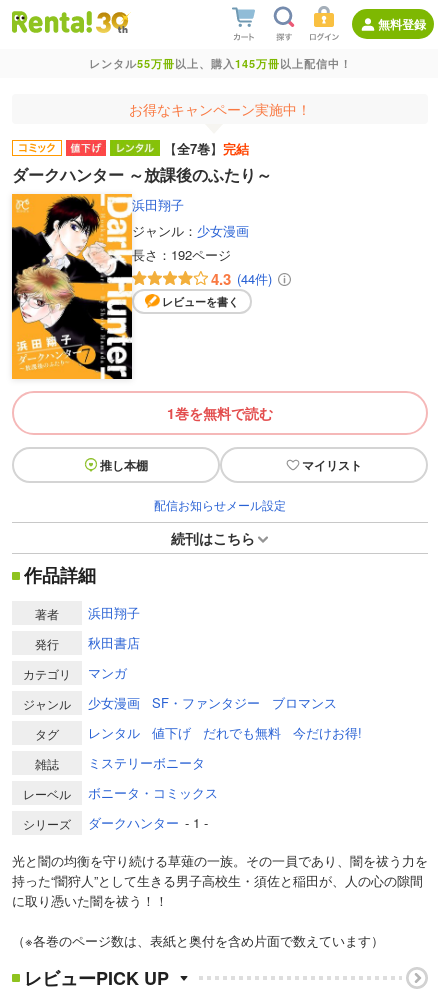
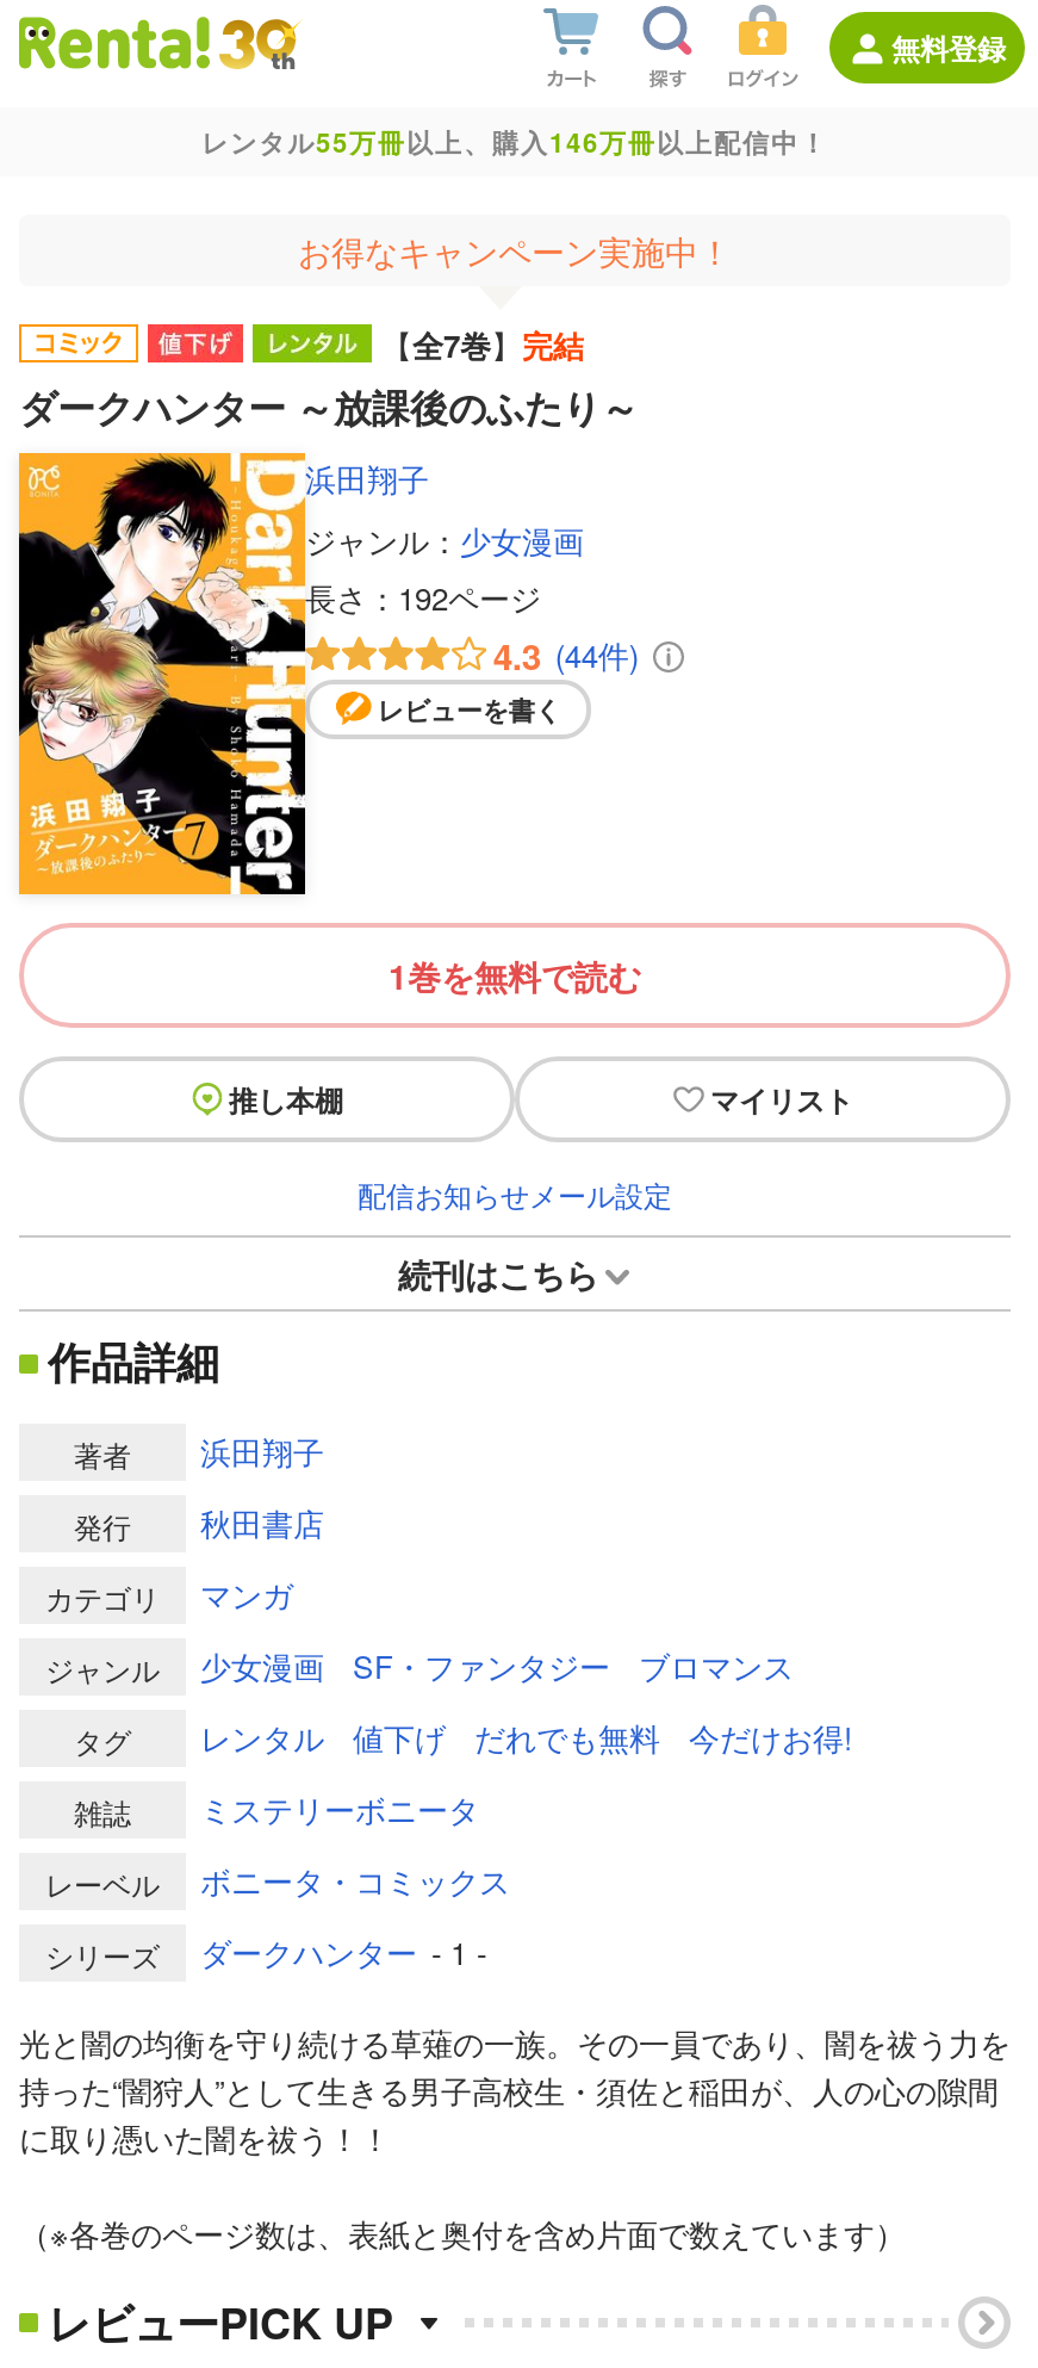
- レンタル55万冊以上、購入145万冊以上配信中！
+ レンタル55万冊以上、購入146万冊以上配信中！
